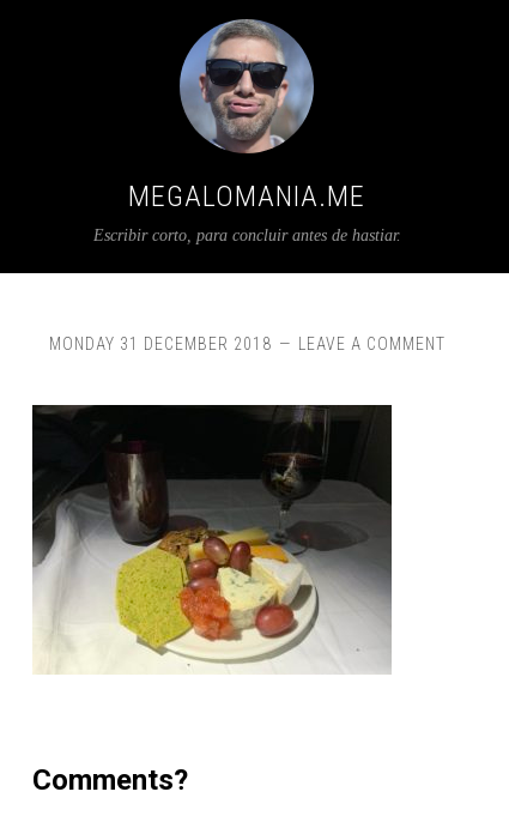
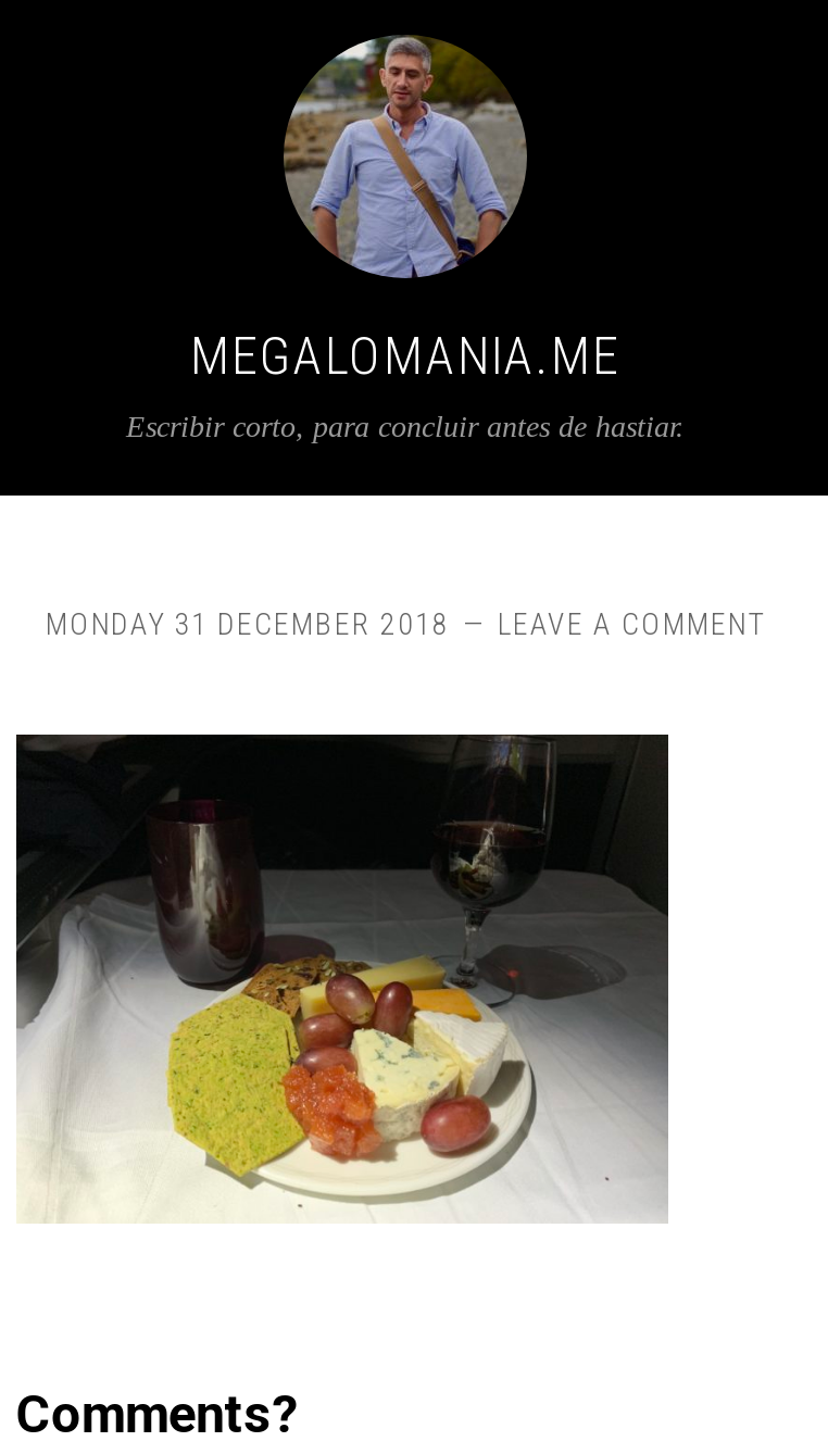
- [image]
+ [image]
